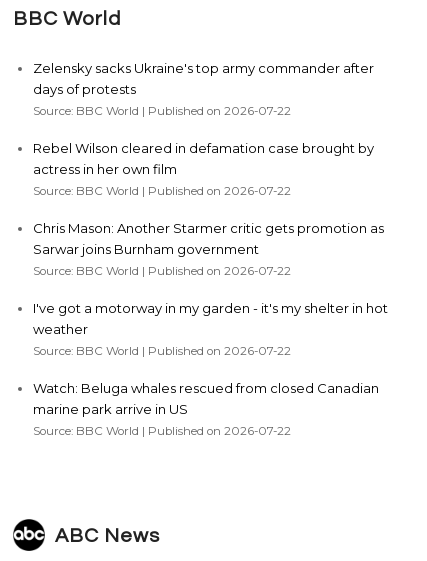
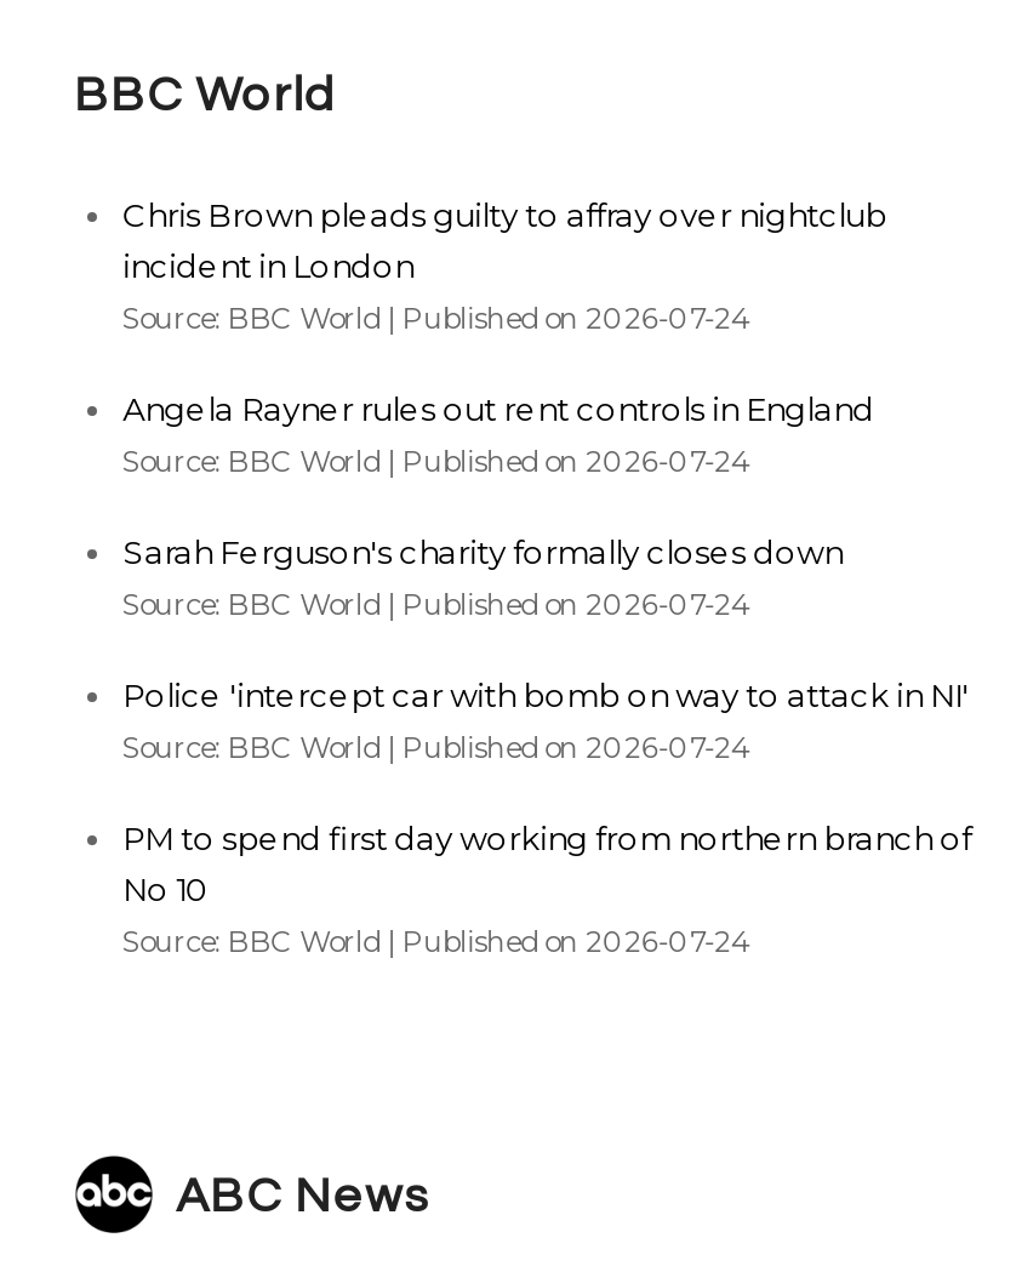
- Zelensky sacks Ukraine's top army commander after
- days of protests
- Source: BBC World Published on 2026-07-22
+ Chris Brown pleads guilty to affray over nightclub
+ incident in London
+ Source: BBC World Published on 2026-07-24

- Rebel Wilson cleared in defamation case brought by
- actress in her own film
- Source: BBC World Published on 2026-07-22
+ Angela Rayner rules out rent controls in England
+ Source: BBC World Published on 2026-07-24

- Chris Mason: Another Starmer critic gets promotion as
- Sarwar joins Burnham government
- Source: BBC World Published on 2026-07-22
+ Sarah Ferguson's charity formally closes down
+ Source: BBC World Published on 2026-07-24

- I've got a motorway in my garden - it's my shelter in hot
- weather
- Source: BBC World Published on 2026-07-22
+ Police 'intercept car with bomb on way to attack in NI'
+ Source: BBC World Published on 2026-07-24

- Watch: Beluga whales rescued from closed Canadian
- marine park arrive in US
- Source: BBC World Published on 2026-07-22
+ PM to spend first day working from northern branch of
+ No 10
+ Source: BBC World Published on 2026-07-24
